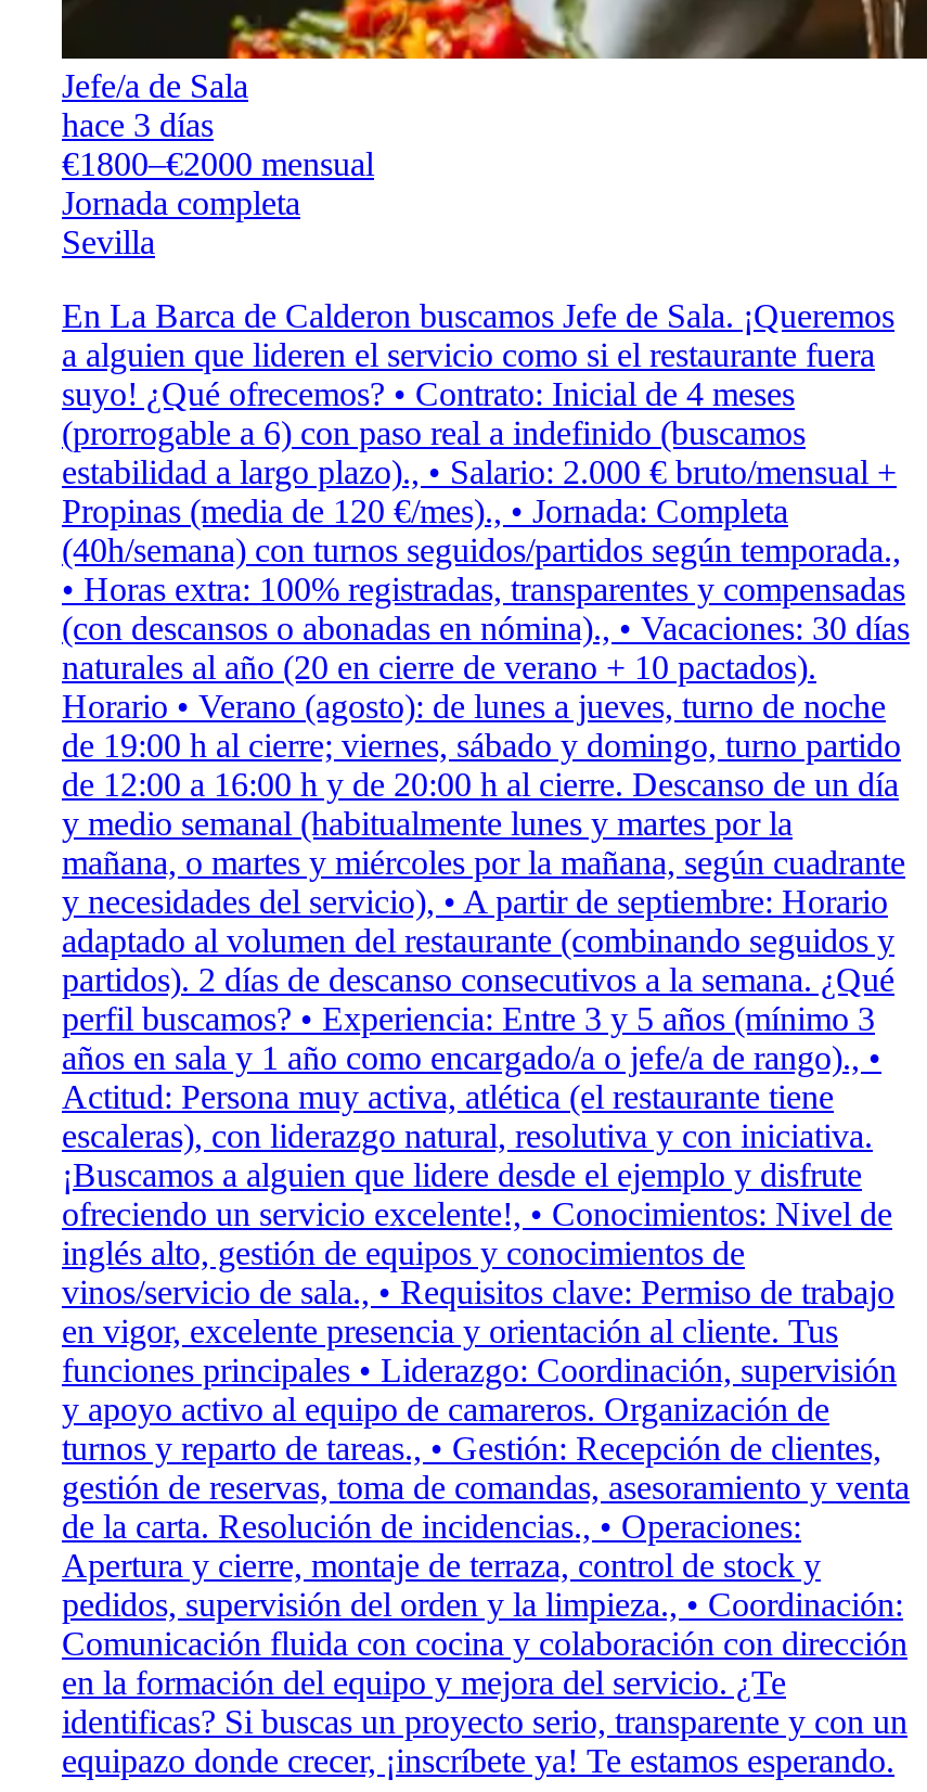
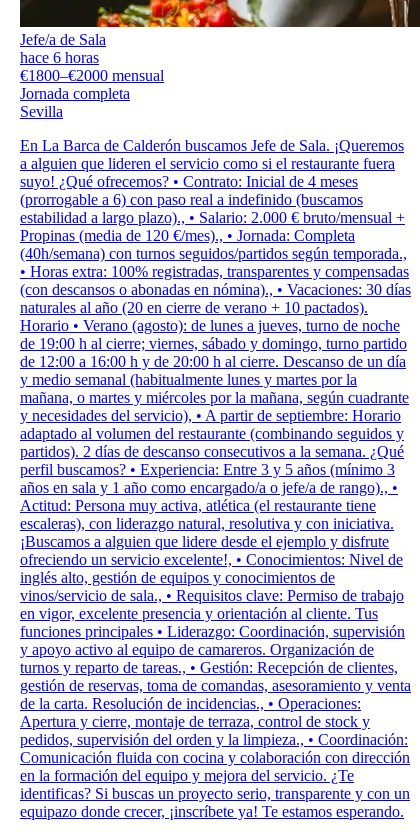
- hace 3 días
+ hace 6 horas

- En La Barca de Calderon buscamos Jefe de Sala. ¡Queremos
+ En La Barca de Calderón buscamos Jefe de Sala. ¡Queremos
